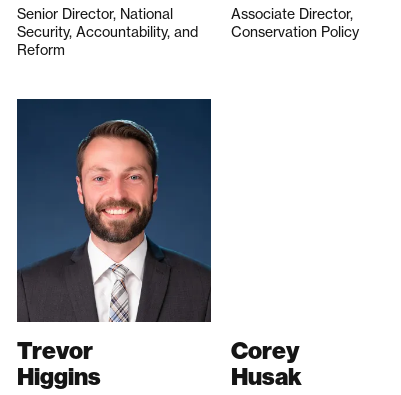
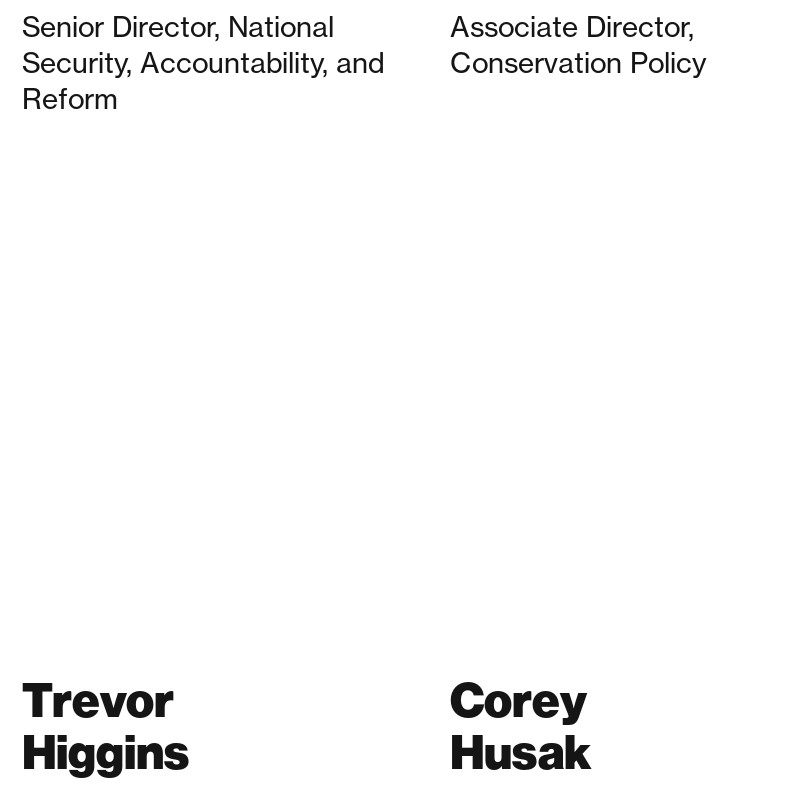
- [image]
